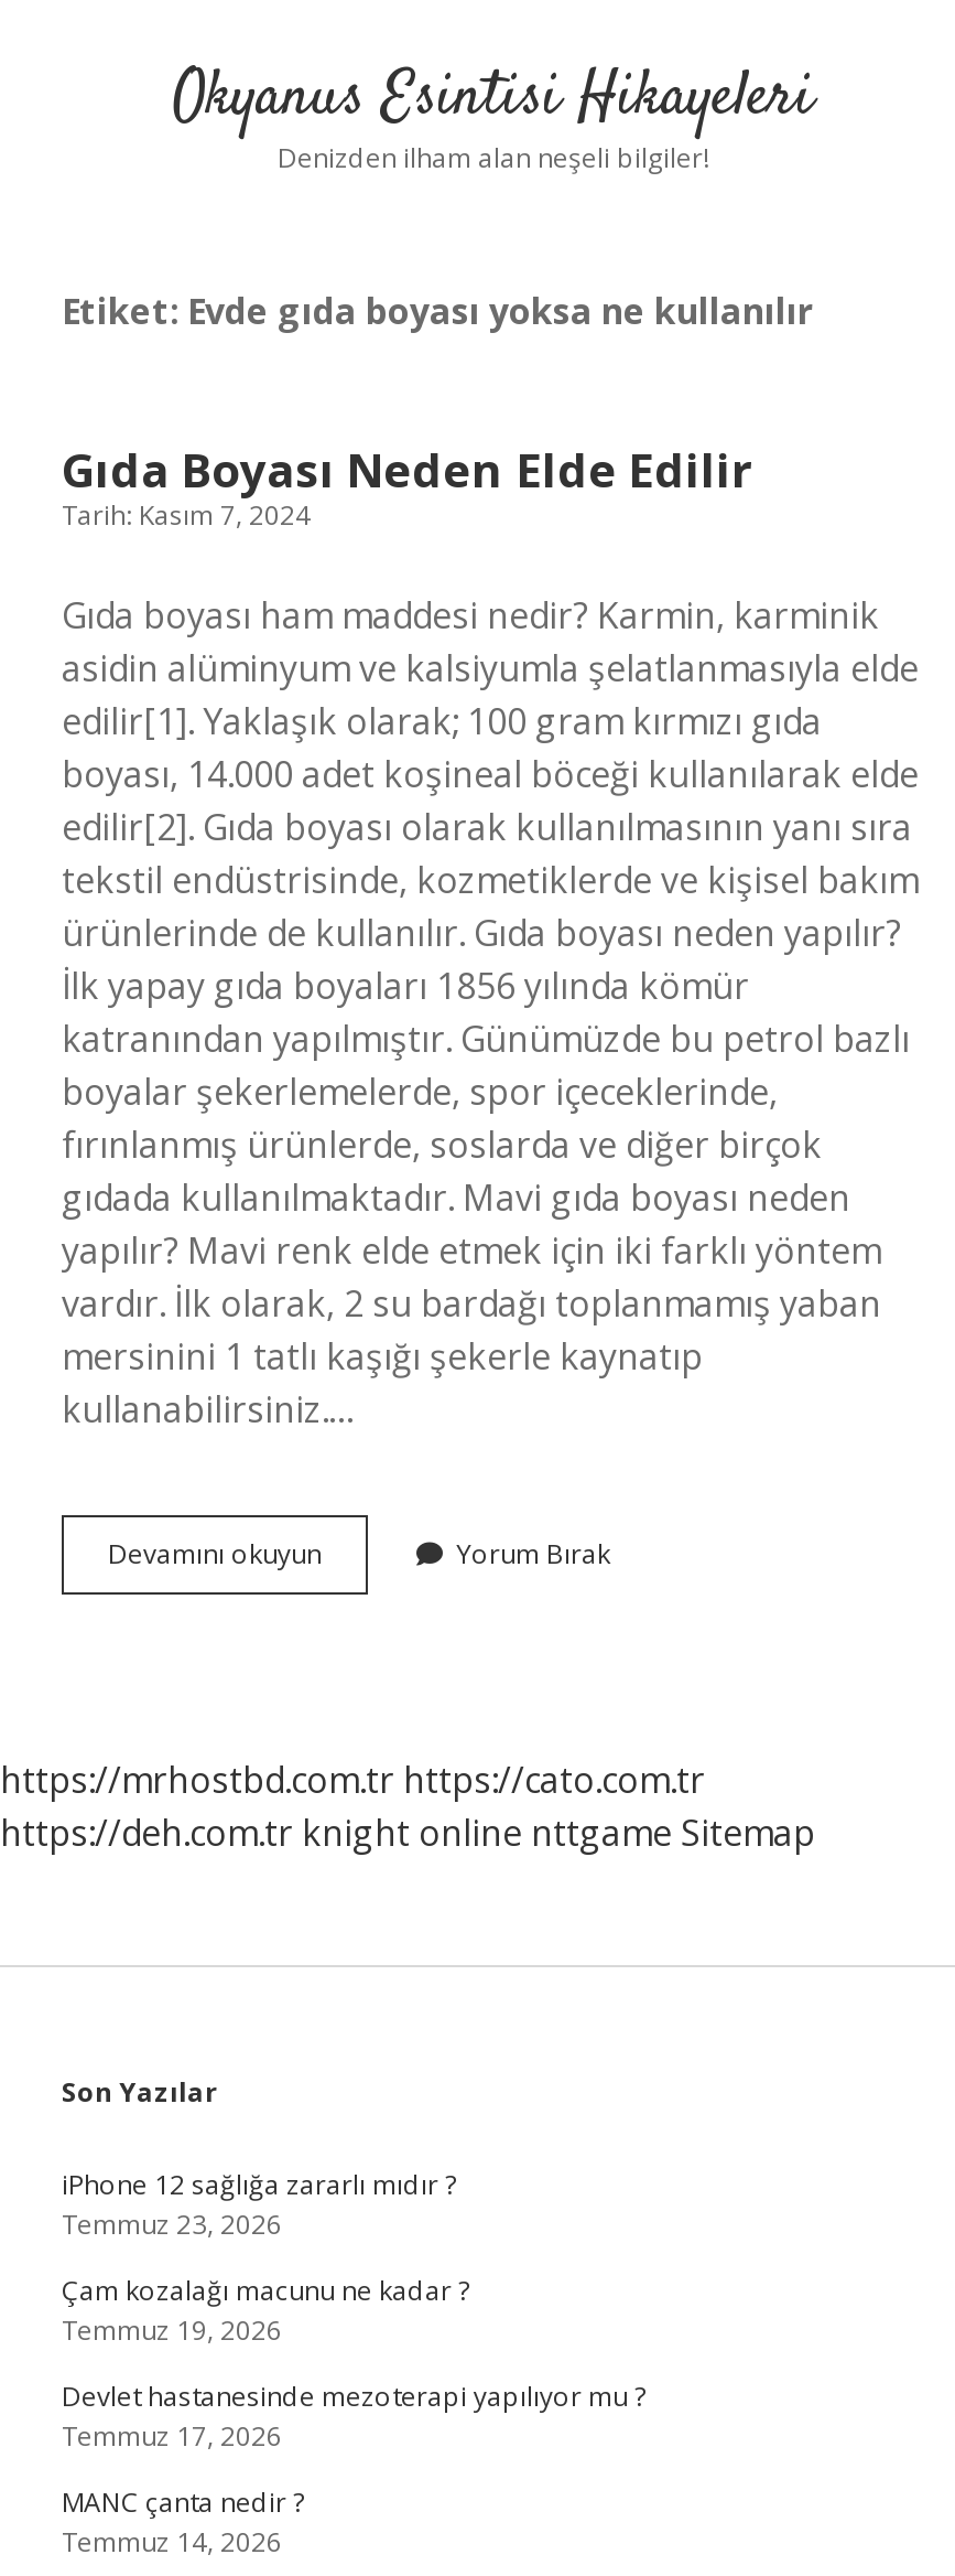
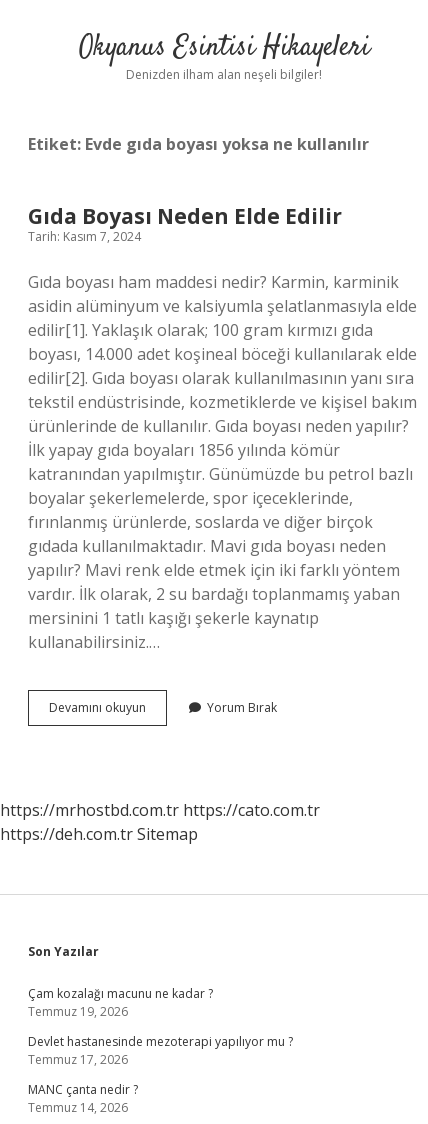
- https://deh.com.tr knight online nttgame Sitemap
+ https://deh.com.tr Sitemap

- iPhone 12 sağlığa zararlı mıdır ?
- Temmuz 23, 2026
